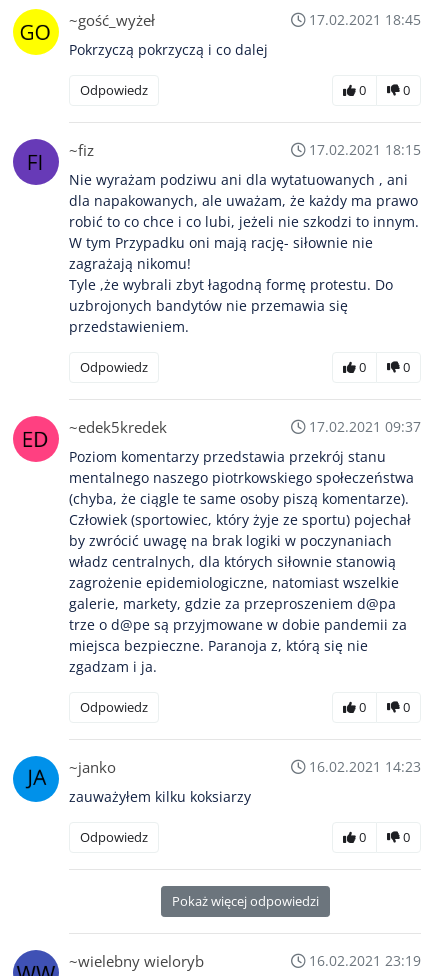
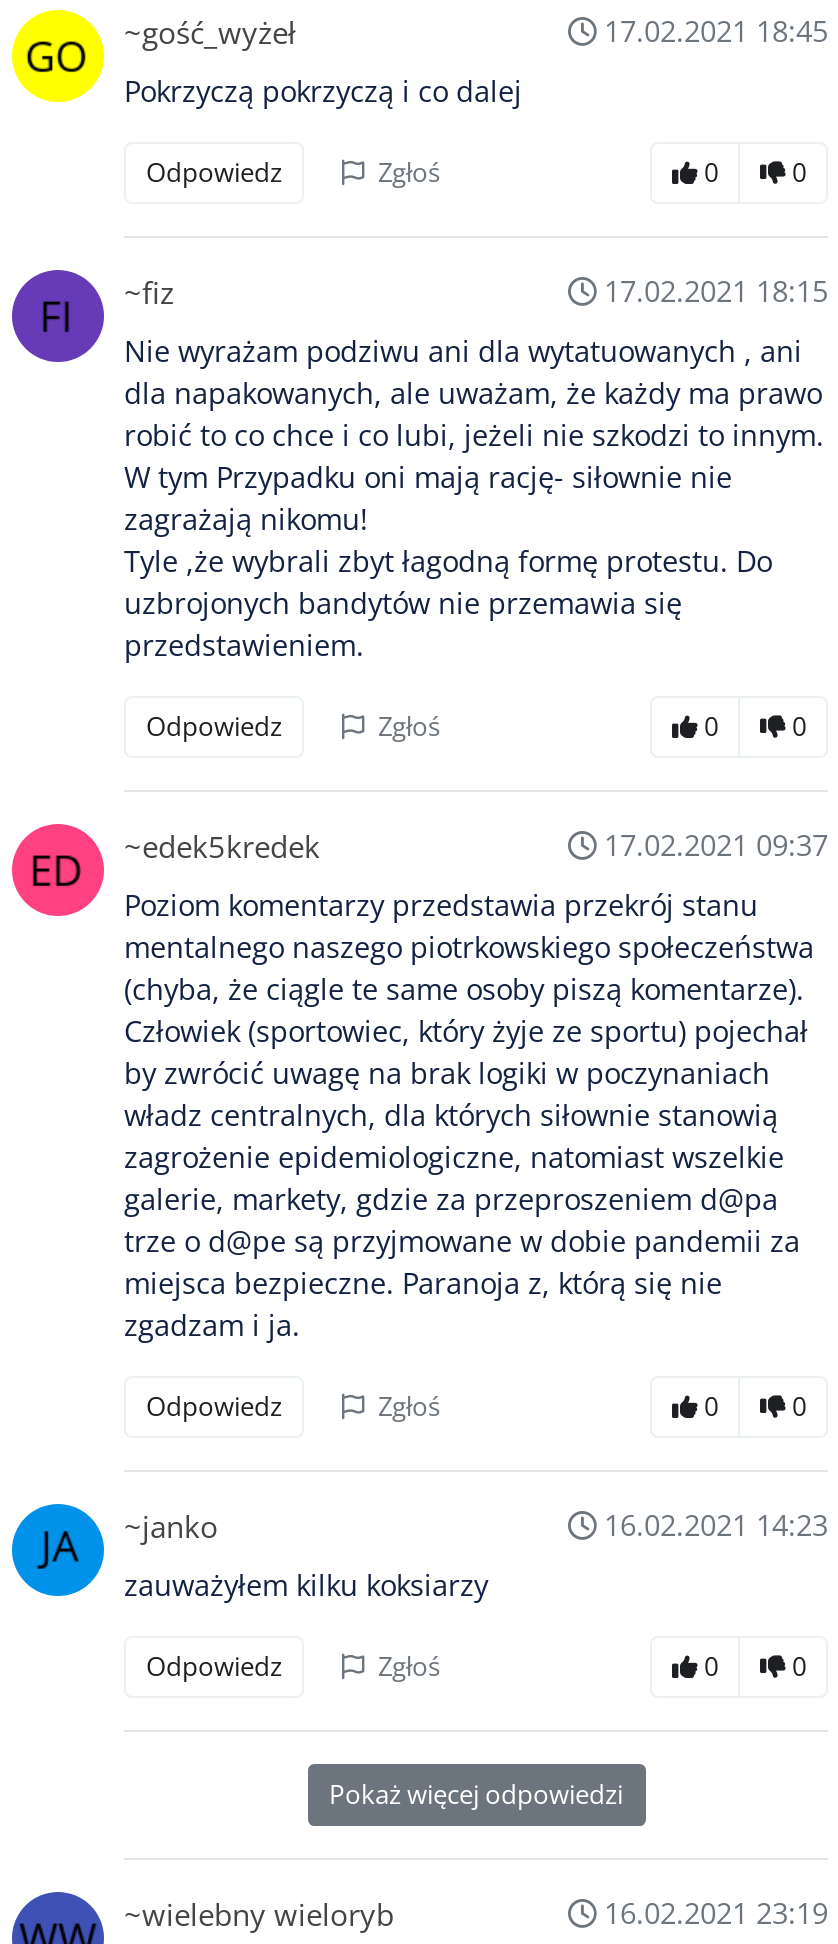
+ Zgłoś

+ Zgłoś

+ Zgłoś

+ Zgłoś
